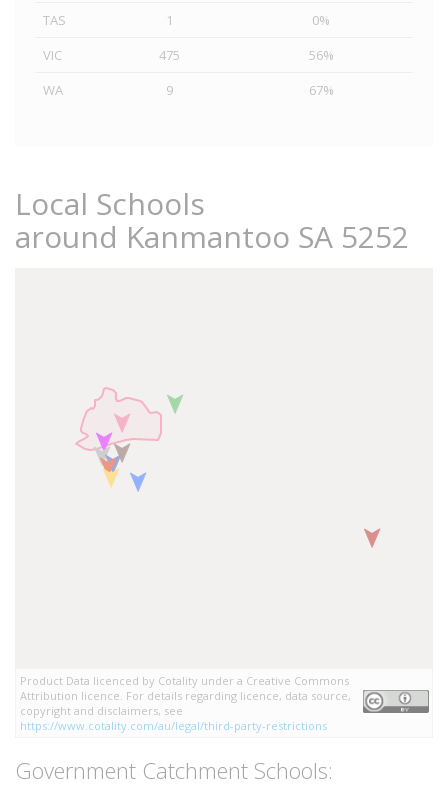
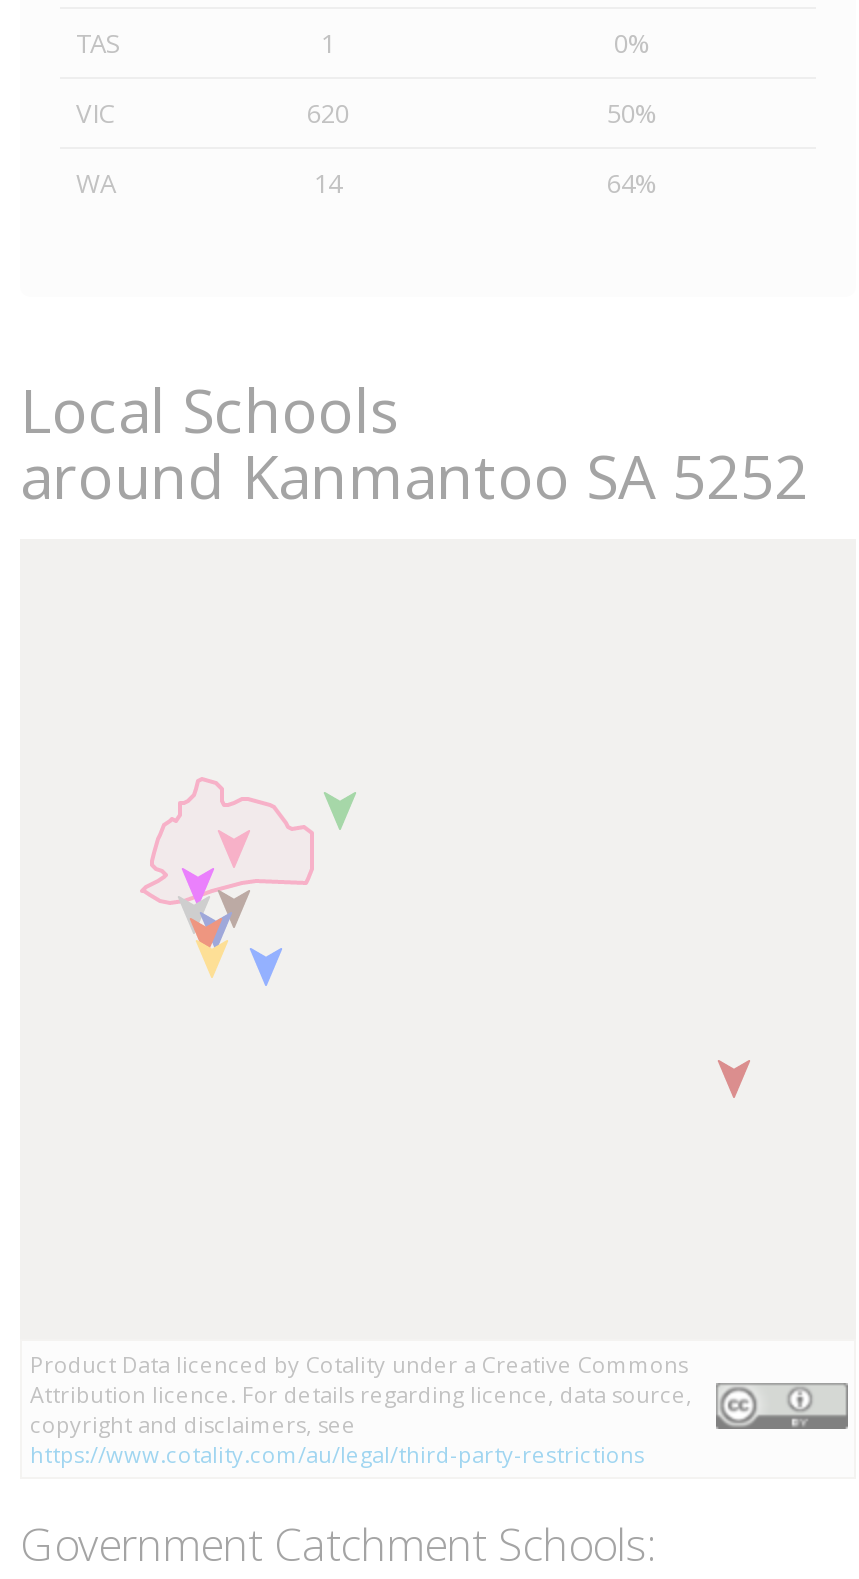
- 475
+ 620

- 56%
+ 50%

- 9
+ 14

- 67%
+ 64%
